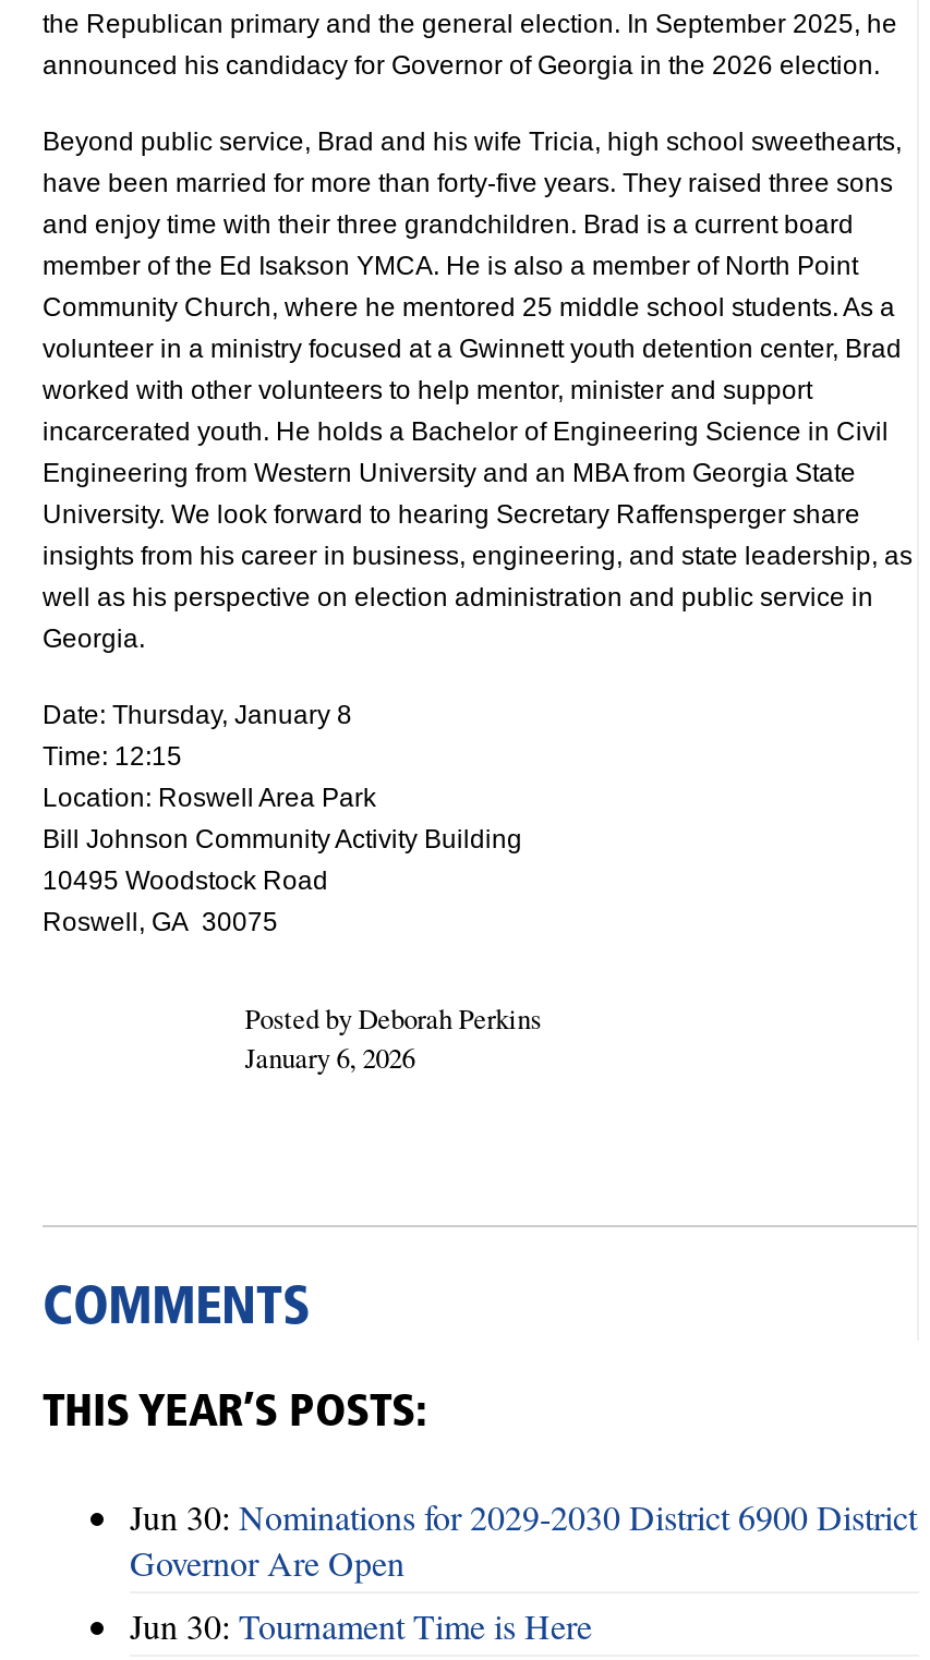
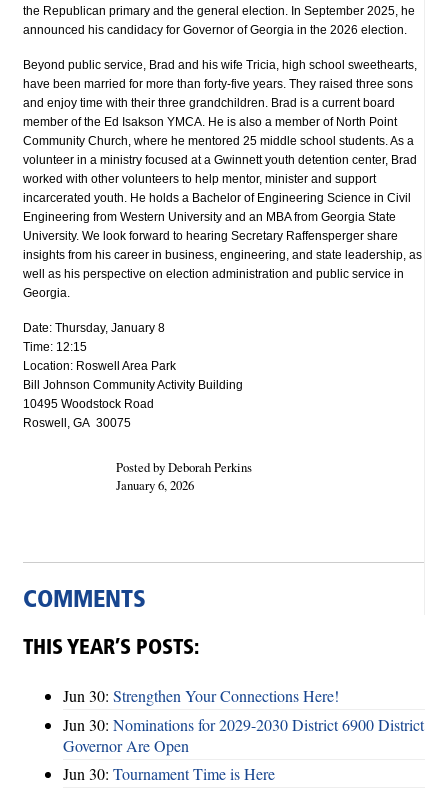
+ Jun 30: Strengthen Your Connections Here!
